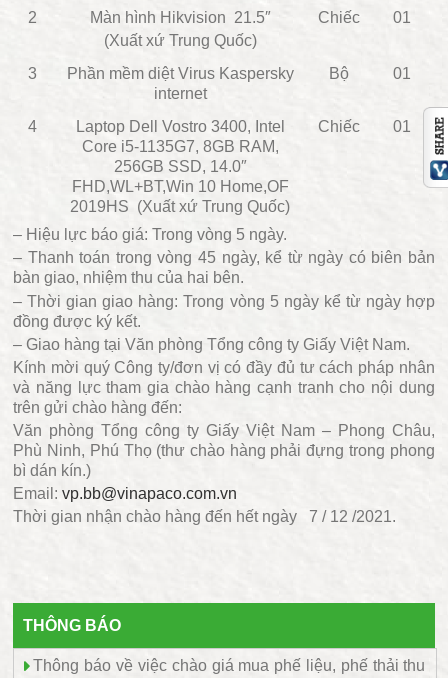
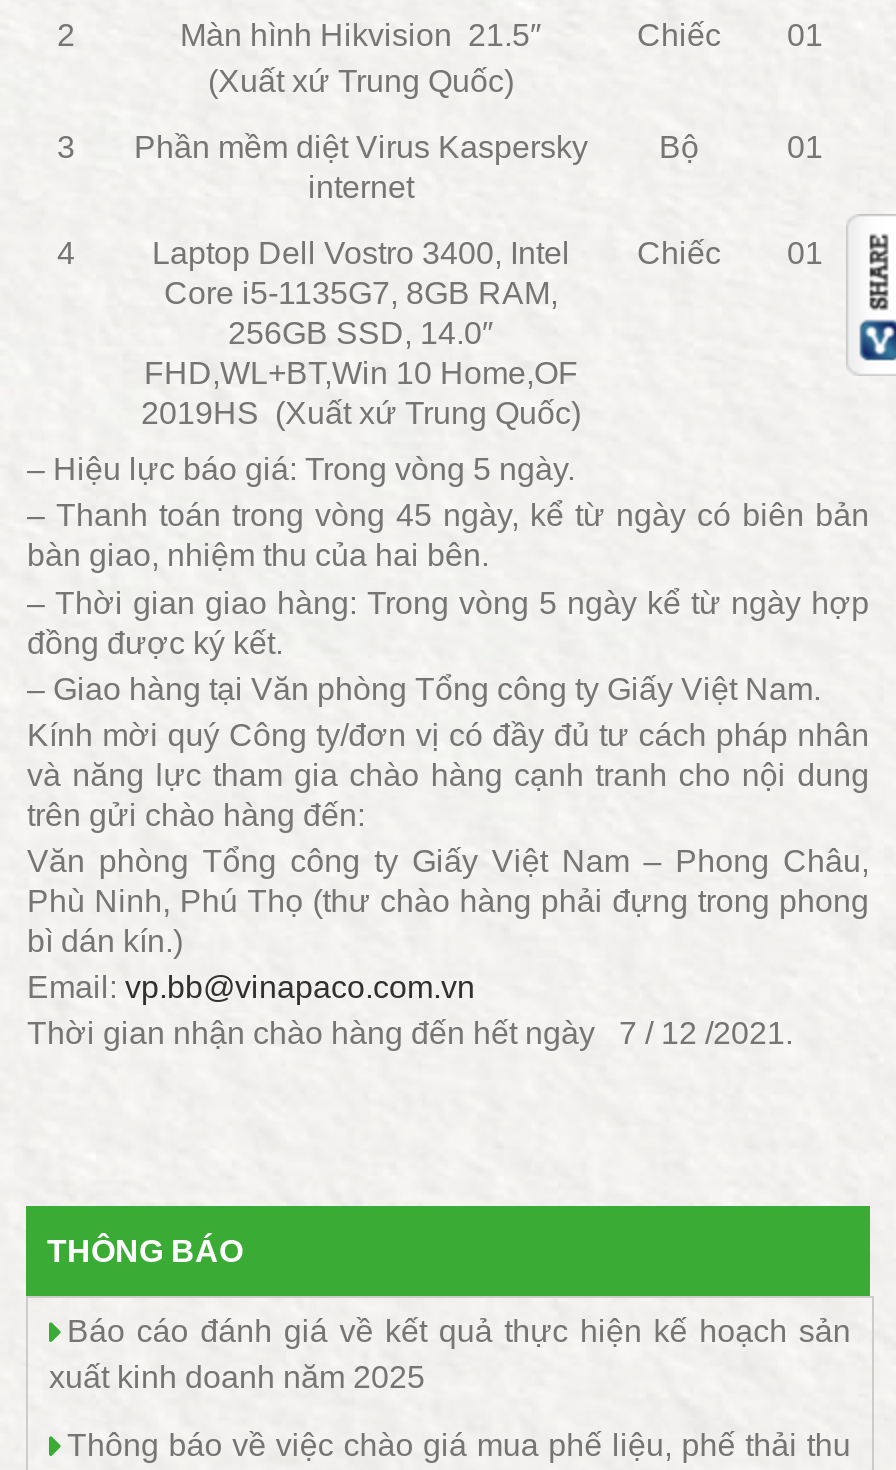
+ Báo cáo đánh giá về kết quả thực hiện kế hoạch sản
+ xuất kinh doanh năm 2025
